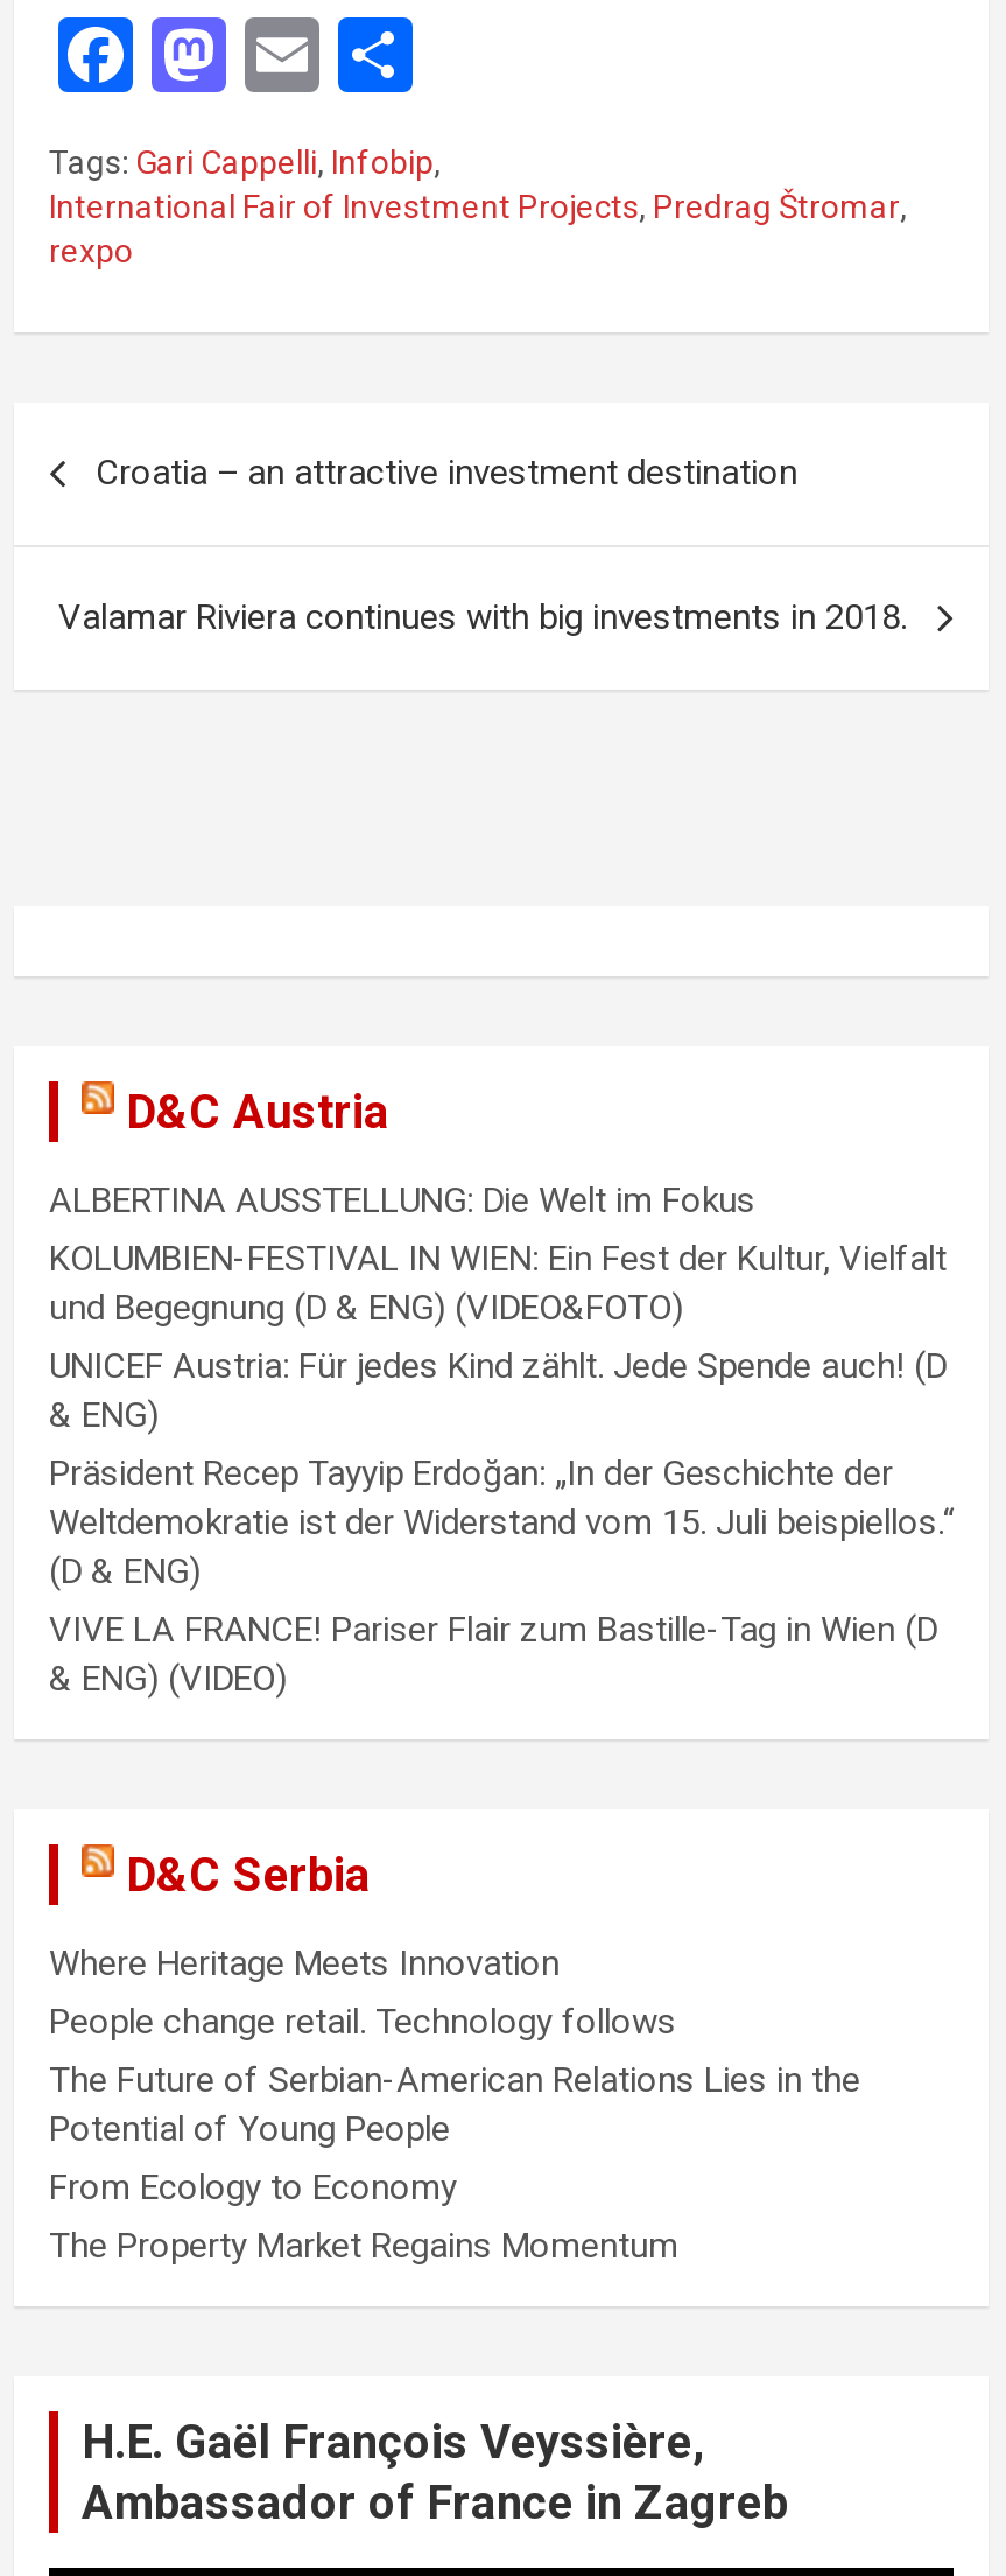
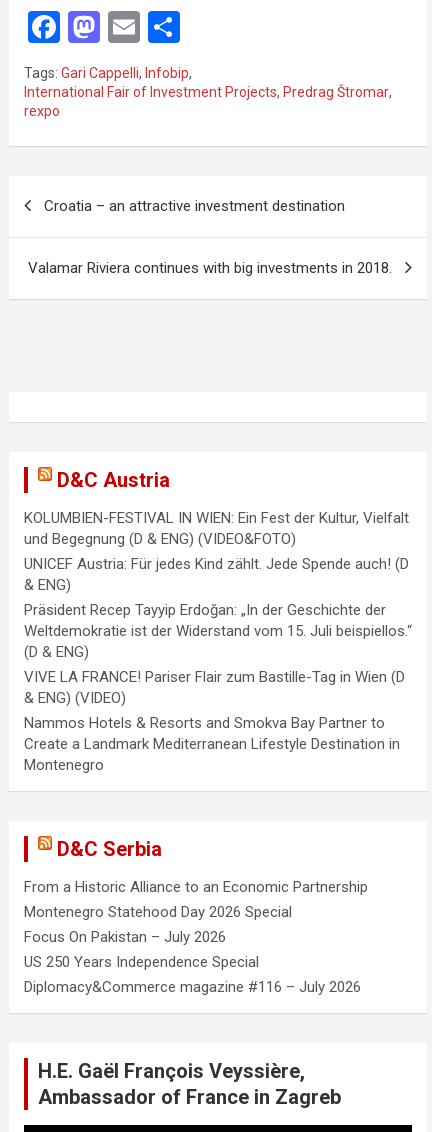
- ALBERTINA AUSSTELLUNG: Die Welt im Fokus

moved up: KOLUMBIEN-FESTIVAL IN WIEN: Ein Fest der Kultur, Vielfalt | und Begegnung (D & ENG) (VIDEO&FOTO) | UNICEF Austria: Für jedes Kind zählt. Jede Spende auch! (D | ... | VIVE LA FRANCE! Pariser Flair zum Bastille-Tag in Wien (D | & ENG) (VIDEO)

+ Nammos Hotels & Resorts and Smokva Bay Partner to
+ Create a Landmark Mediterranean Lifestyle Destination in
+ Montenegro

moved down: D&C Serbia

- Where Heritage Meets Innovation
- People change retail. Technology follows
- The Future of Serbian-American Relations Lies in the
- Potential of Young People
- From Ecology to Economy
- The Property Market Regains Momentum
+ From a Historic Alliance to an Economic Partnership
+ Montenegro Statehood Day 2026 Special
+ Focus On Pakistan – July 2026
+ US 250 Years Independence Special
+ Diplomacy&Commerce magazine #116 – July 2026
